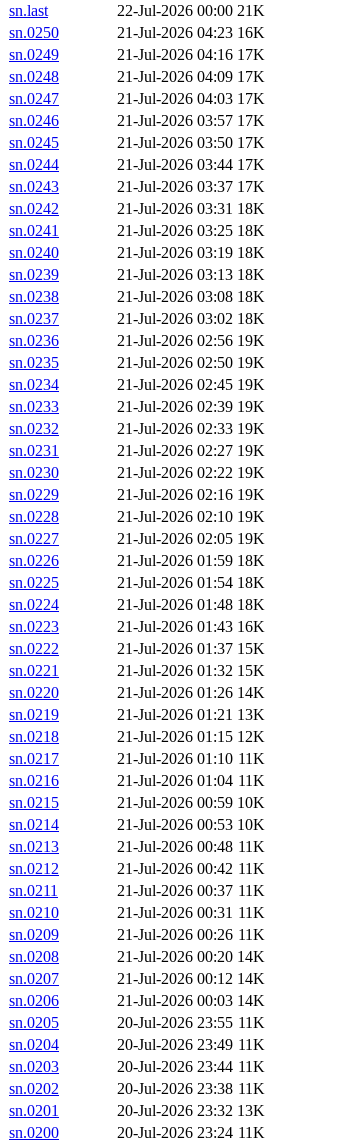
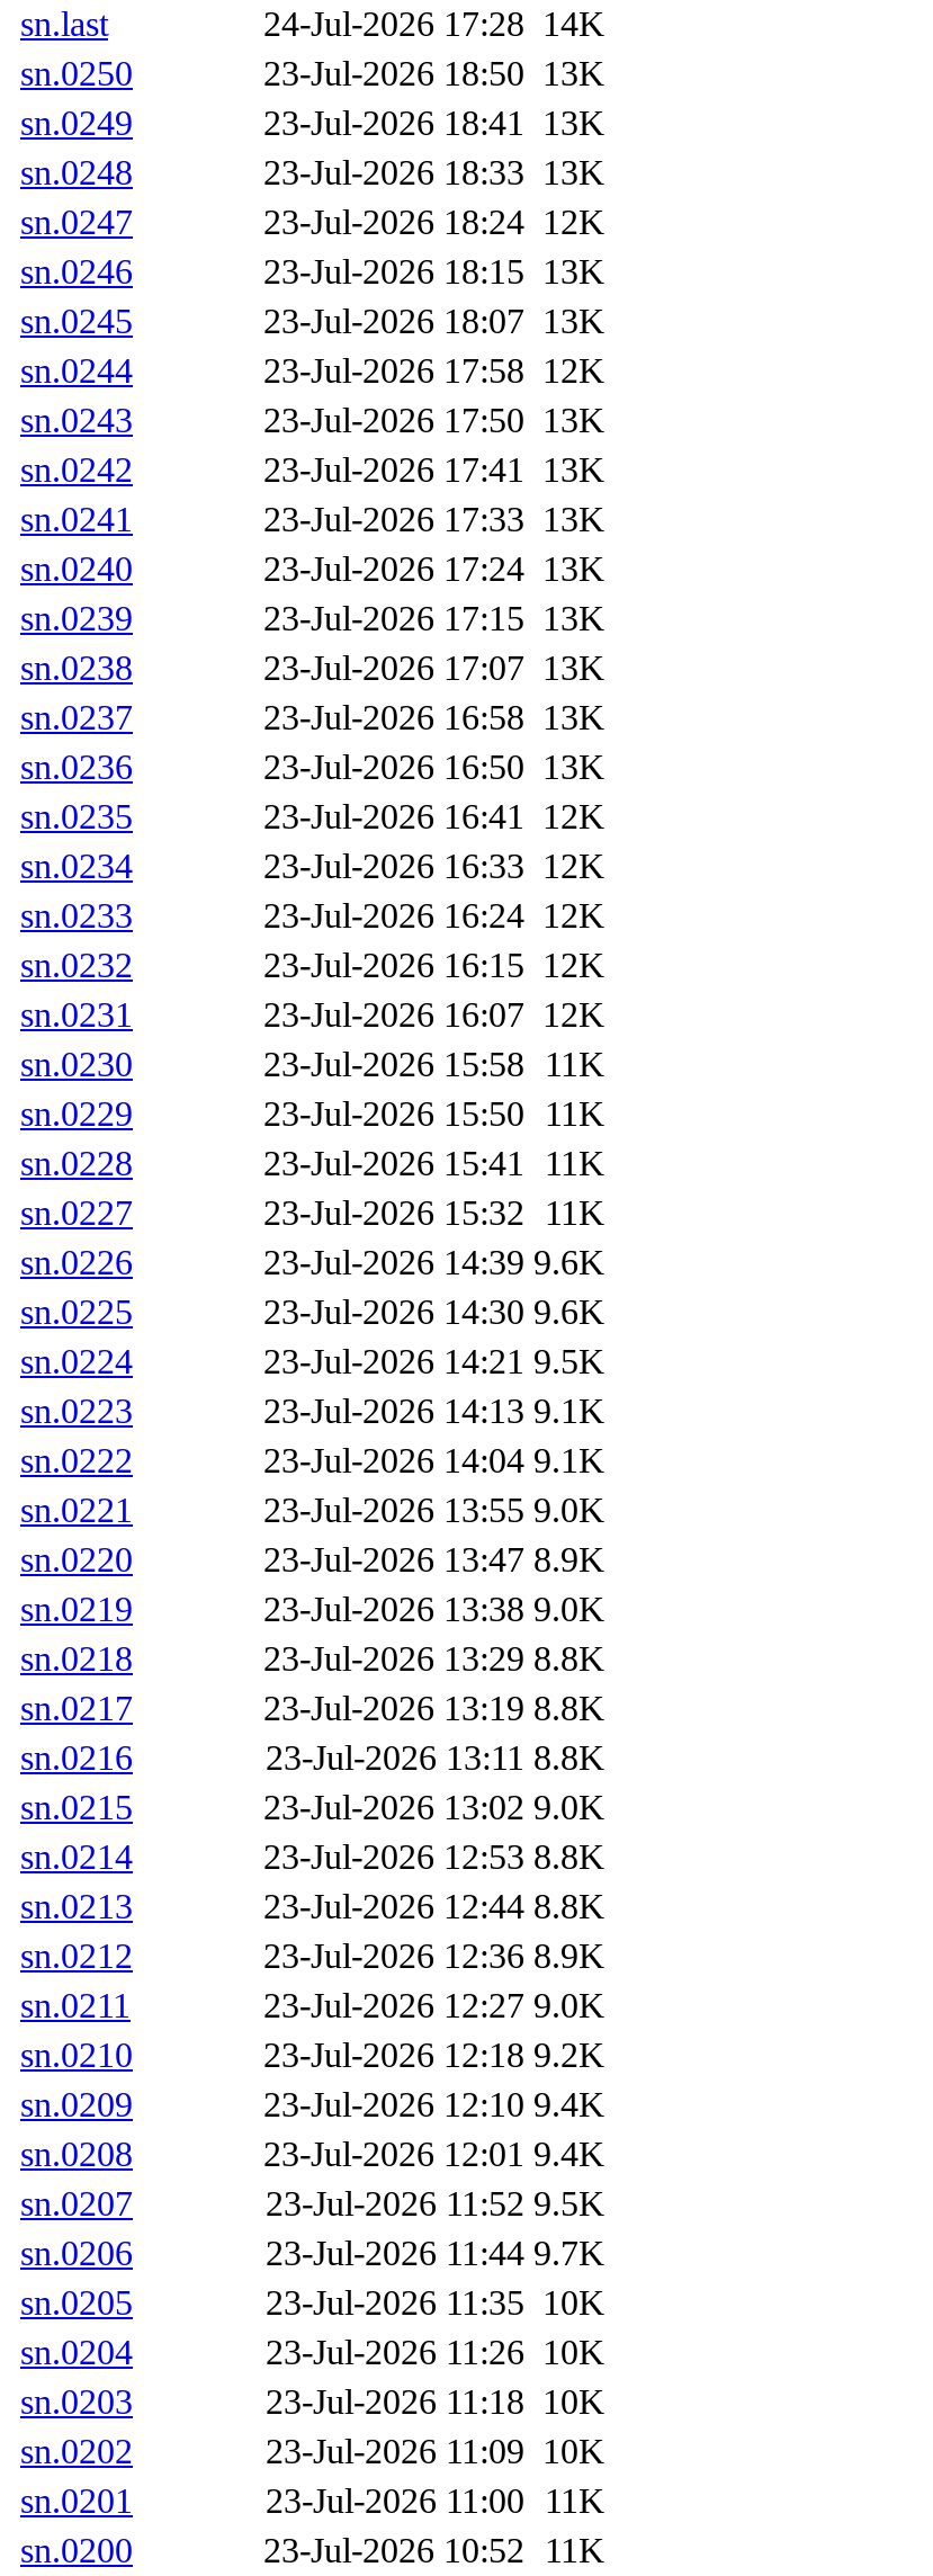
- 22-Jul-2026 00:00 21K
+ 24-Jul-2026 17:28 14K

- 21-Jul-2026 04:23 16K
+ 23-Jul-2026 18:50 13K

- 21-Jul-2026 04:16 17K
+ 23-Jul-2026 18:41 13K

- 21-Jul-2026 04:09 17K
+ 23-Jul-2026 18:33 13K

- 21-Jul-2026 04:03 17K
+ 23-Jul-2026 18:24 12K

- 21-Jul-2026 03:57 17K
+ 23-Jul-2026 18:15 13K

- 21-Jul-2026 03:50 17K
+ 23-Jul-2026 18:07 13K

- 21-Jul-2026 03:44 17K
+ 23-Jul-2026 17:58 12K

- 21-Jul-2026 03:37 17K
+ 23-Jul-2026 17:50 13K

- 21-Jul-2026 03:31 18K
+ 23-Jul-2026 17:41 13K

- 21-Jul-2026 03:25 18K
+ 23-Jul-2026 17:33 13K

- 21-Jul-2026 03:19 18K
+ 23-Jul-2026 17:24 13K

- 21-Jul-2026 03:13 18K
+ 23-Jul-2026 17:15 13K

- 21-Jul-2026 03:08 18K
+ 23-Jul-2026 17:07 13K

- 21-Jul-2026 03:02 18K
+ 23-Jul-2026 16:58 13K

- 21-Jul-2026 02:56 19K
+ 23-Jul-2026 16:50 13K

- 21-Jul-2026 02:50 19K
+ 23-Jul-2026 16:41 12K

- 21-Jul-2026 02:45 19K
+ 23-Jul-2026 16:33 12K

- 21-Jul-2026 02:39 19K
+ 23-Jul-2026 16:24 12K

- 21-Jul-2026 02:33 19K
+ 23-Jul-2026 16:15 12K

- 21-Jul-2026 02:27 19K
+ 23-Jul-2026 16:07 12K

- 21-Jul-2026 02:22 19K
+ 23-Jul-2026 15:58 11K

- 21-Jul-2026 02:16 19K
+ 23-Jul-2026 15:50 11K

- 21-Jul-2026 02:10 19K
+ 23-Jul-2026 15:41 11K

- 21-Jul-2026 02:05 19K
+ 23-Jul-2026 15:32 11K

- 21-Jul-2026 01:59 18K
+ 23-Jul-2026 14:39 9.6K

- 21-Jul-2026 01:54 18K
+ 23-Jul-2026 14:30 9.6K

- 21-Jul-2026 01:48 18K
+ 23-Jul-2026 14:21 9.5K

- 21-Jul-2026 01:43 16K
+ 23-Jul-2026 14:13 9.1K

- 21-Jul-2026 01:37 15K
+ 23-Jul-2026 14:04 9.1K

- 21-Jul-2026 01:32 15K
+ 23-Jul-2026 13:55 9.0K

- 21-Jul-2026 01:26 14K
+ 23-Jul-2026 13:47 8.9K

- 21-Jul-2026 01:21 13K
+ 23-Jul-2026 13:38 9.0K

- 21-Jul-2026 01:15 12K
+ 23-Jul-2026 13:29 8.8K

- 21-Jul-2026 01:10 11K
+ 23-Jul-2026 13:19 8.8K

- 21-Jul-2026 01:04 11K
+ 23-Jul-2026 13:11 8.8K

- 21-Jul-2026 00:59 10K
+ 23-Jul-2026 13:02 9.0K

- 21-Jul-2026 00:53 10K
+ 23-Jul-2026 12:53 8.8K

- 21-Jul-2026 00:48 11K
+ 23-Jul-2026 12:44 8.8K

- 21-Jul-2026 00:42 11K
+ 23-Jul-2026 12:36 8.9K

- 21-Jul-2026 00:37 11K
+ 23-Jul-2026 12:27 9.0K

- 21-Jul-2026 00:31 11K
+ 23-Jul-2026 12:18 9.2K

- 21-Jul-2026 00:26 11K
+ 23-Jul-2026 12:10 9.4K

- 21-Jul-2026 00:20 14K
+ 23-Jul-2026 12:01 9.4K

- 21-Jul-2026 00:12 14K
+ 23-Jul-2026 11:52 9.5K

- 21-Jul-2026 00:03 14K
+ 23-Jul-2026 11:44 9.7K

- 20-Jul-2026 23:55 11K
+ 23-Jul-2026 11:35 10K

- 20-Jul-2026 23:49 11K
+ 23-Jul-2026 11:26 10K

- 20-Jul-2026 23:44 11K
+ 23-Jul-2026 11:18 10K

- 20-Jul-2026 23:38 11K
+ 23-Jul-2026 11:09 10K

- 20-Jul-2026 23:32 13K
+ 23-Jul-2026 11:00 11K

- 20-Jul-2026 23:24 11K
+ 23-Jul-2026 10:52 11K
